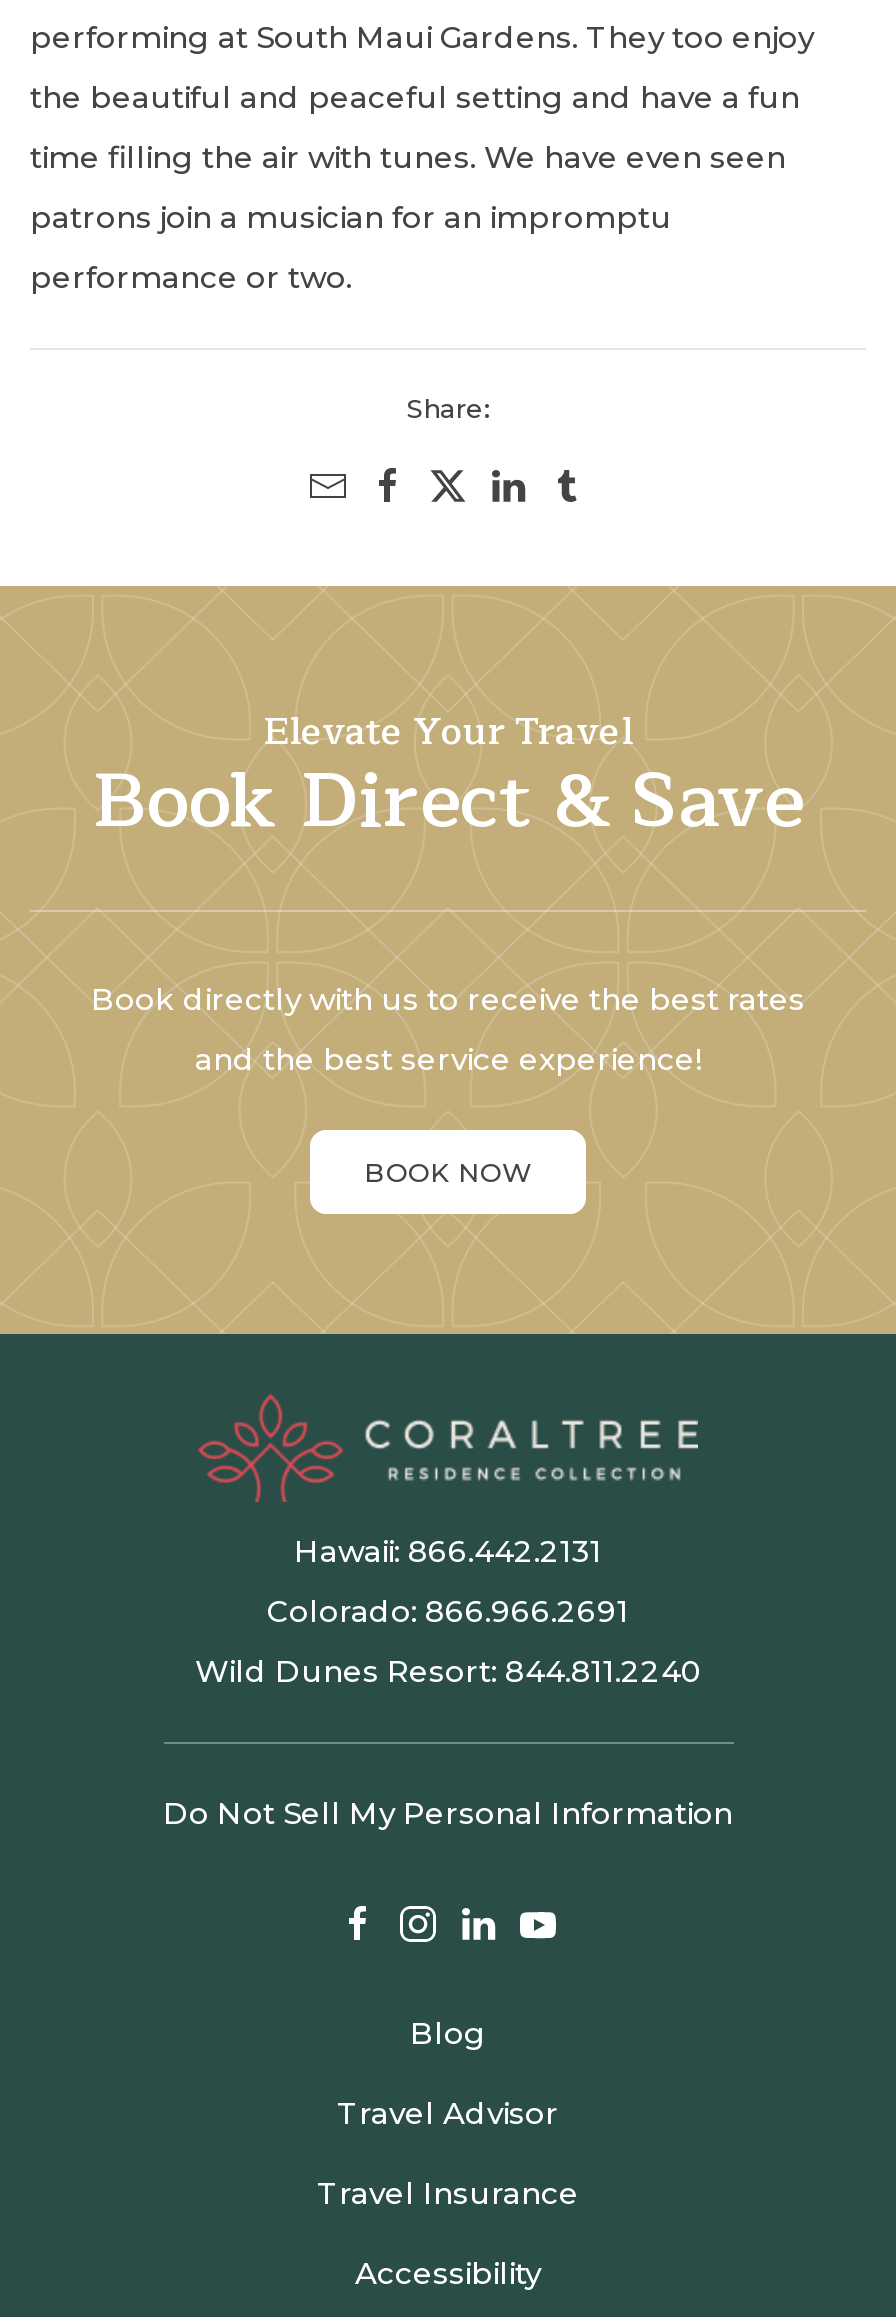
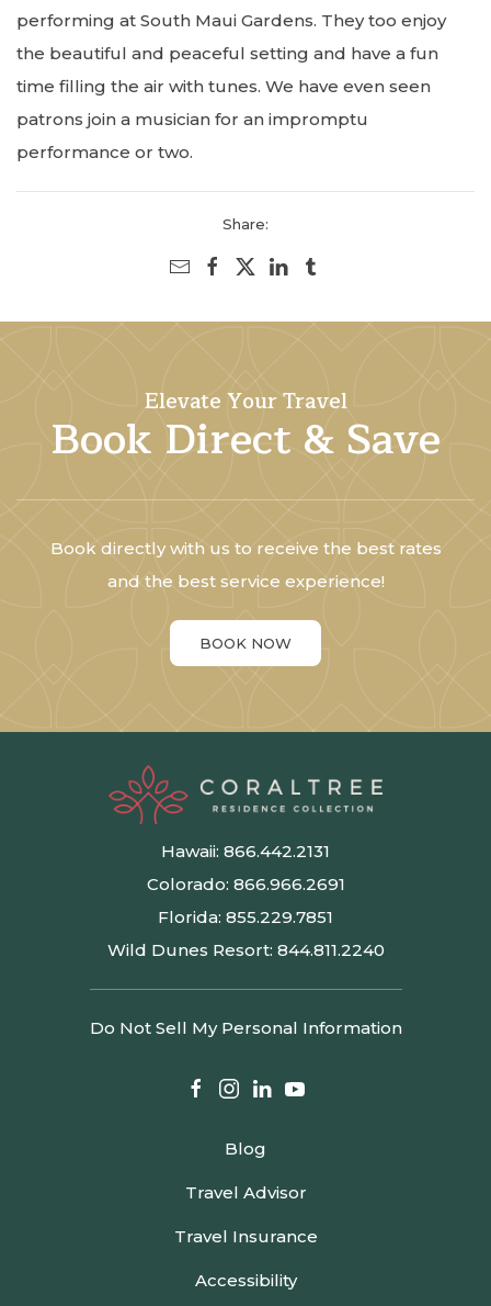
+ Florida: 855.229.7851
